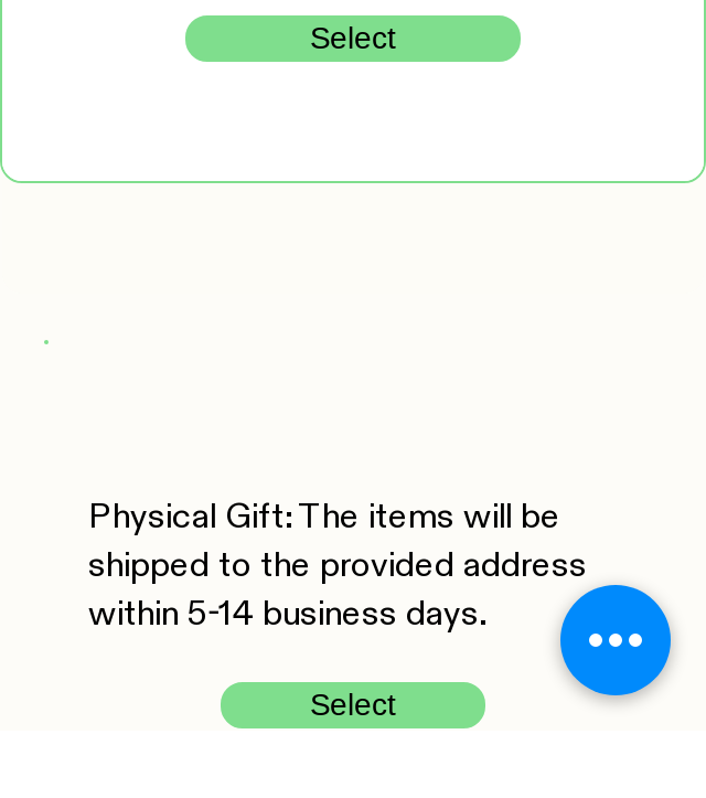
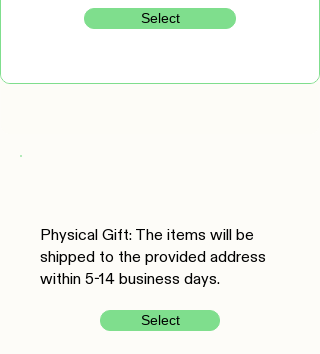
- [image]
